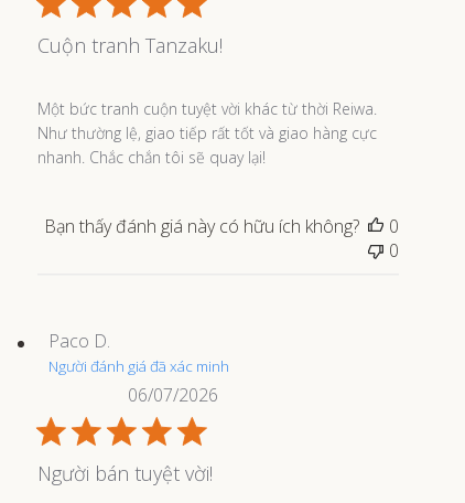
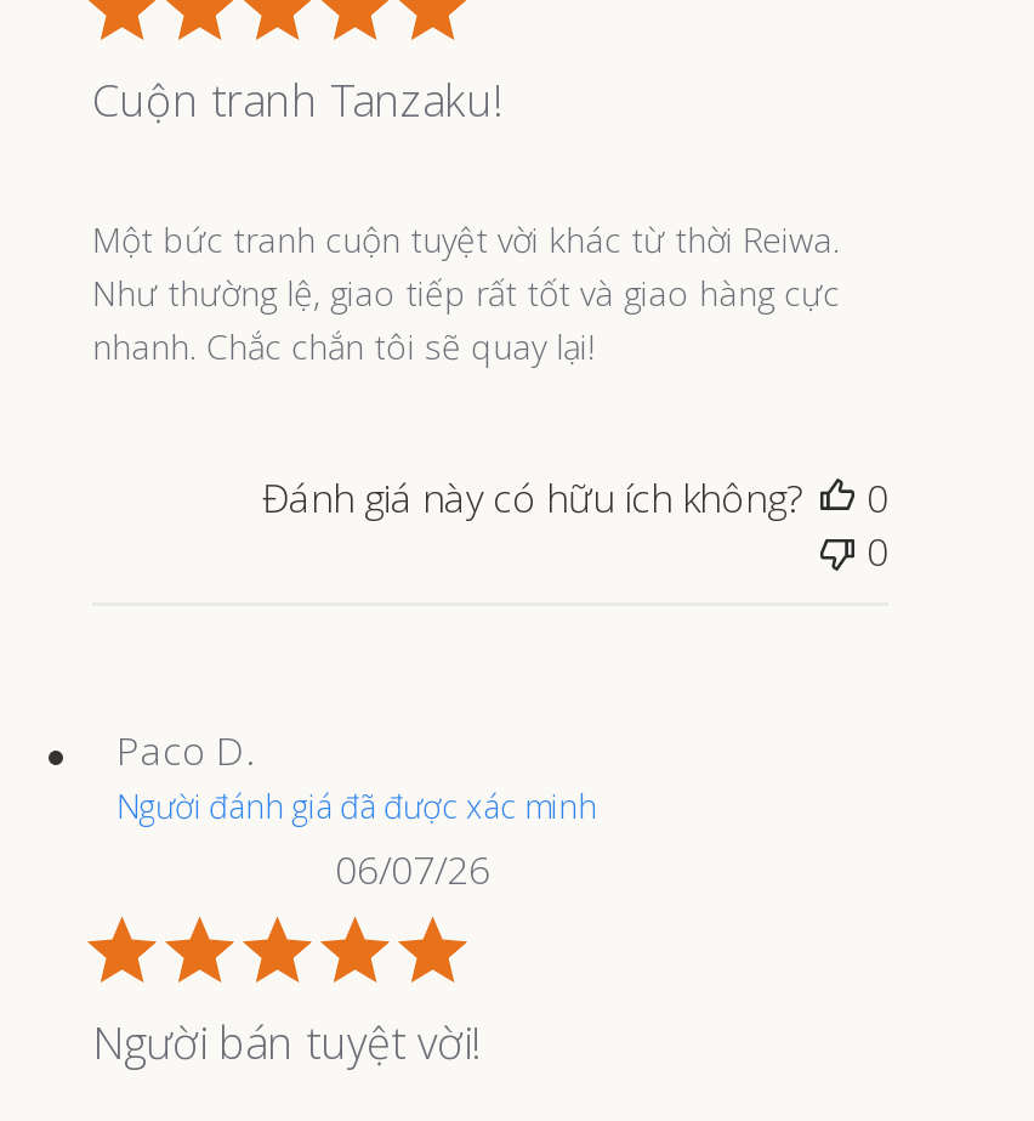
- Bạn thấy đánh giá này có hữu ích không?
+ Đánh giá này có hữu ích không?

- Người đánh giá đã xác minh
+ Người đánh giá đã được xác minh

- 06/07/2026
+ 06/07/26
